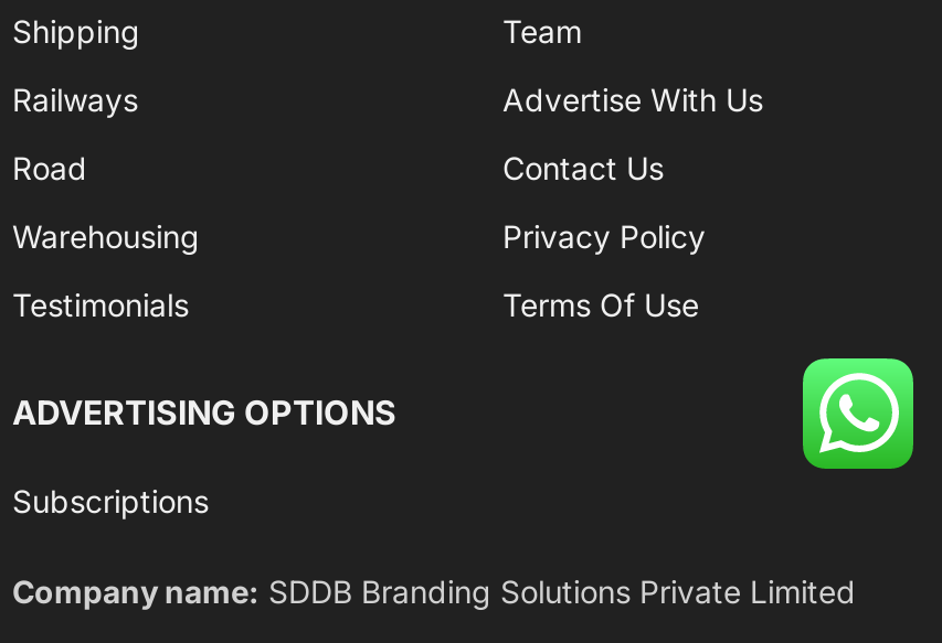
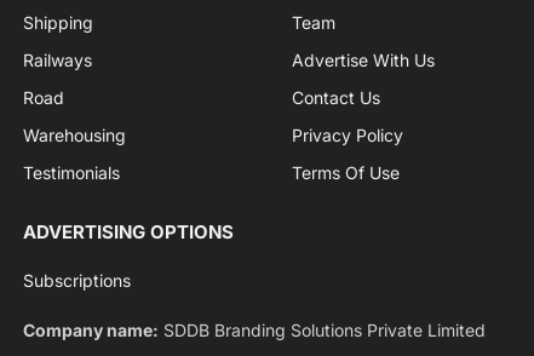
- [image]
